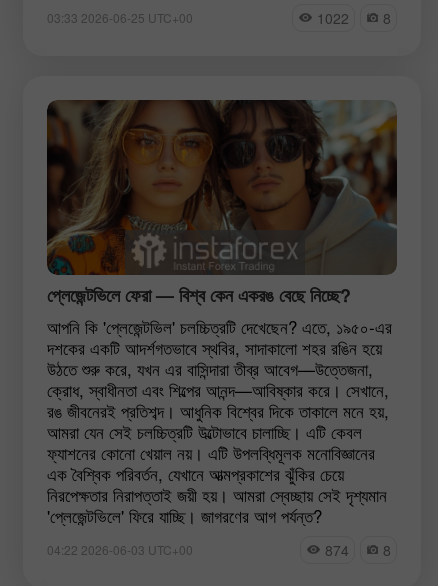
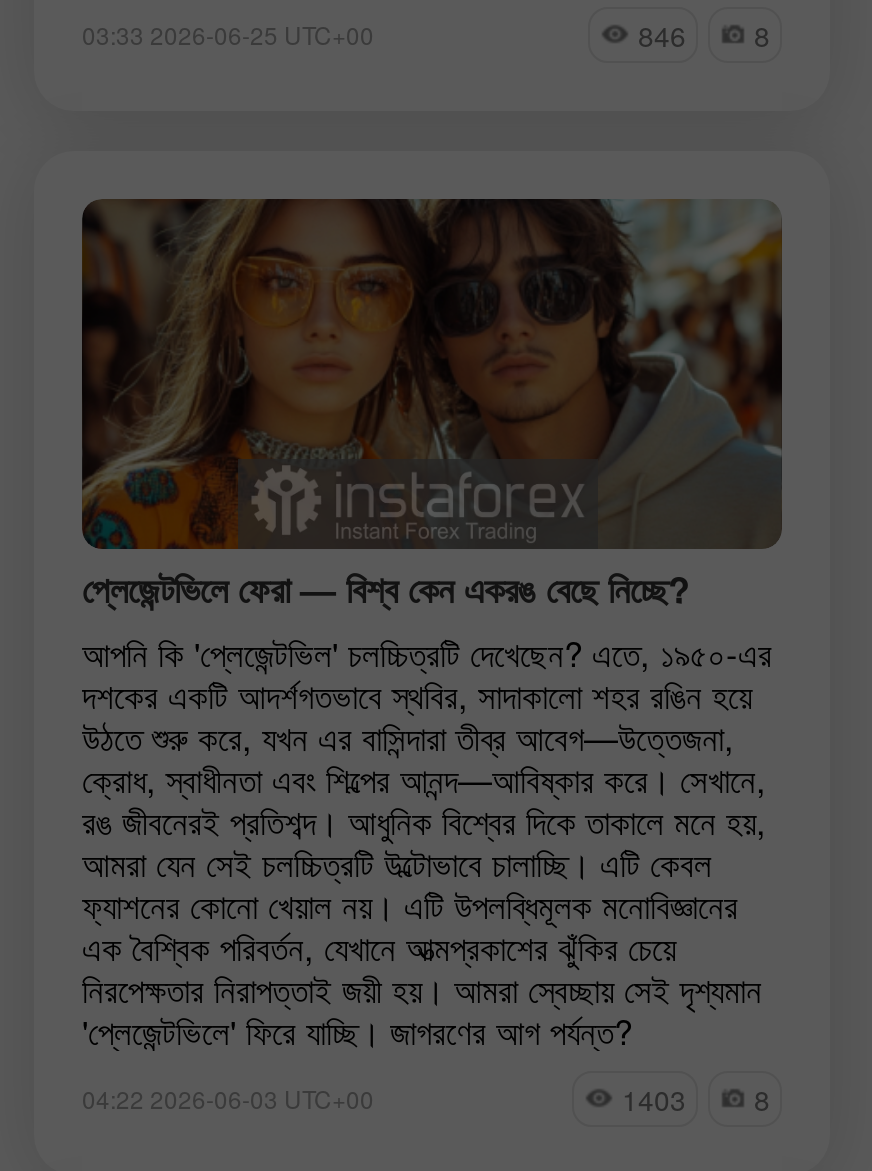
- 1022 8
+ 846 8

- 874 8
+ 1403 8
